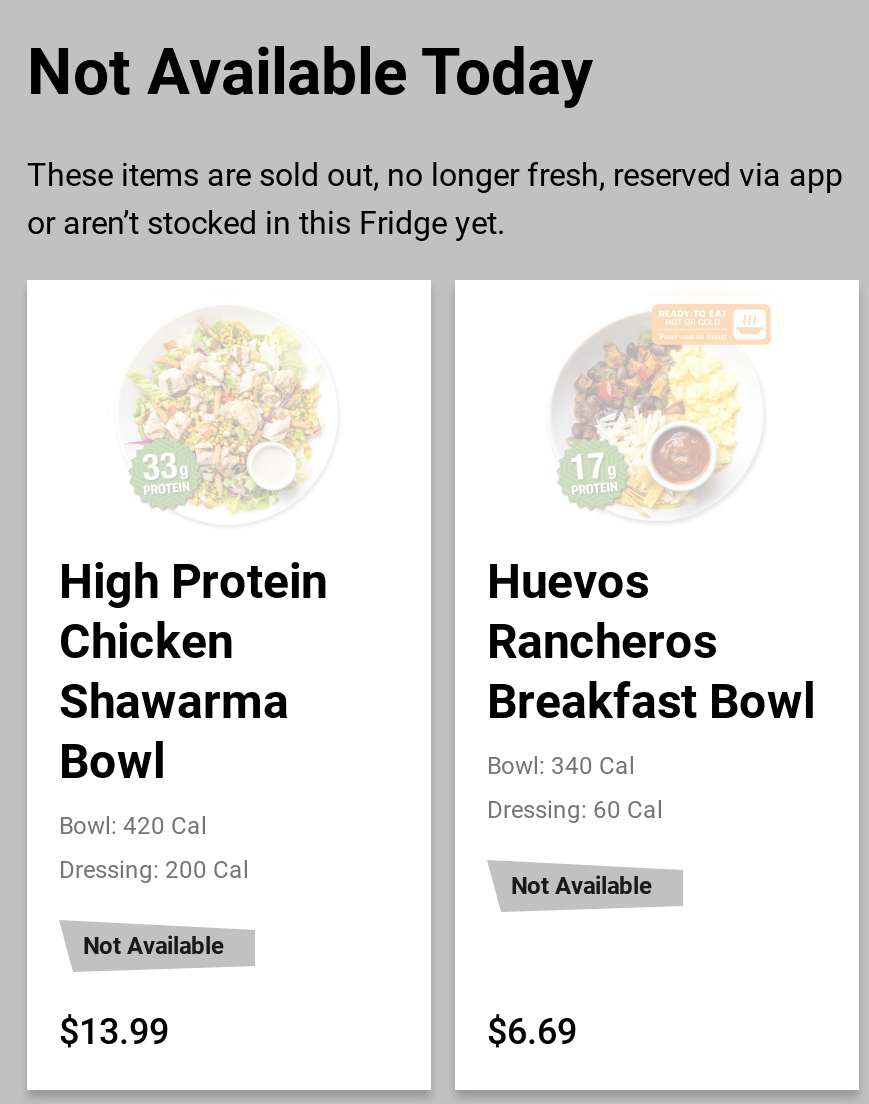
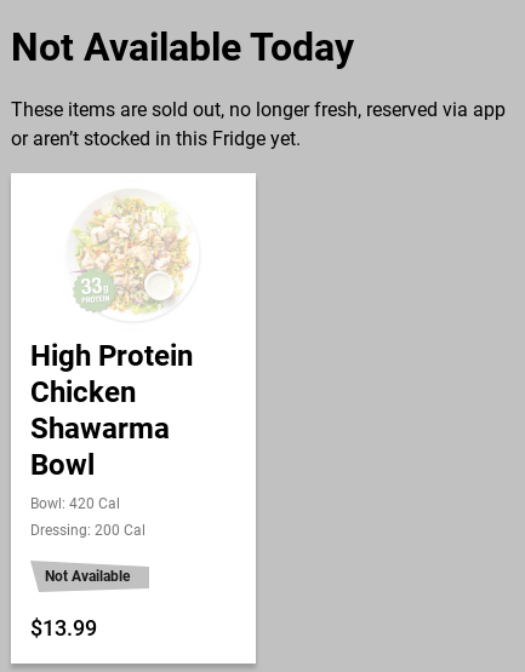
- [image]
- Huevos
- Rancheros
- Breakfast Bowl
- Bowl: 340 Cal
- Dressing: 60 Cal
- Not Available

- $6.69
